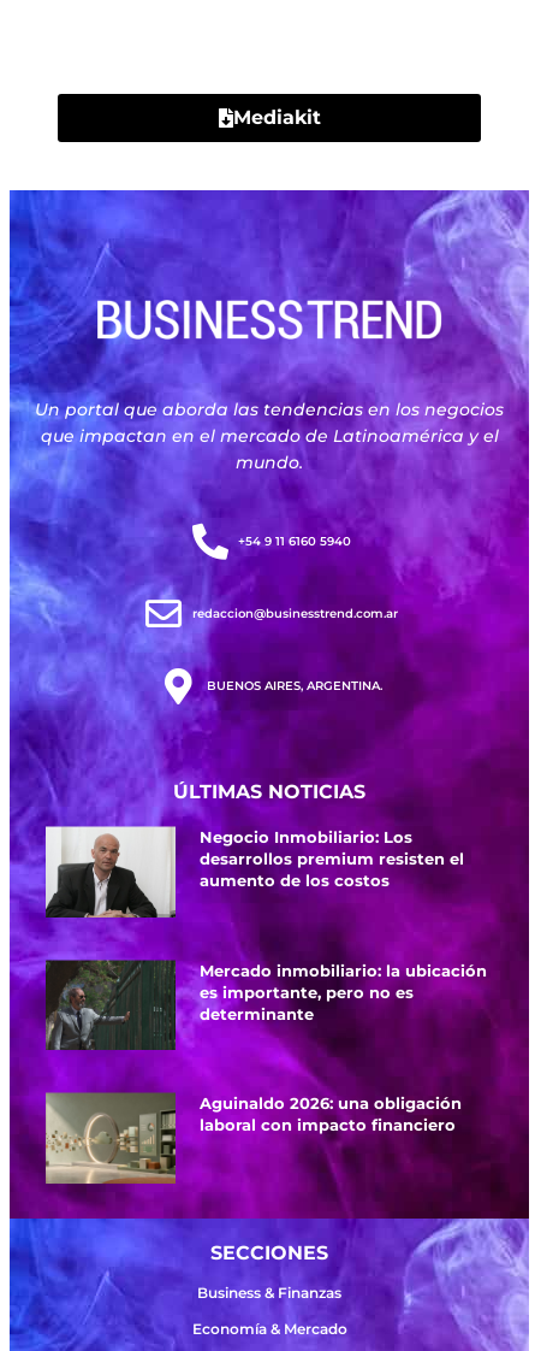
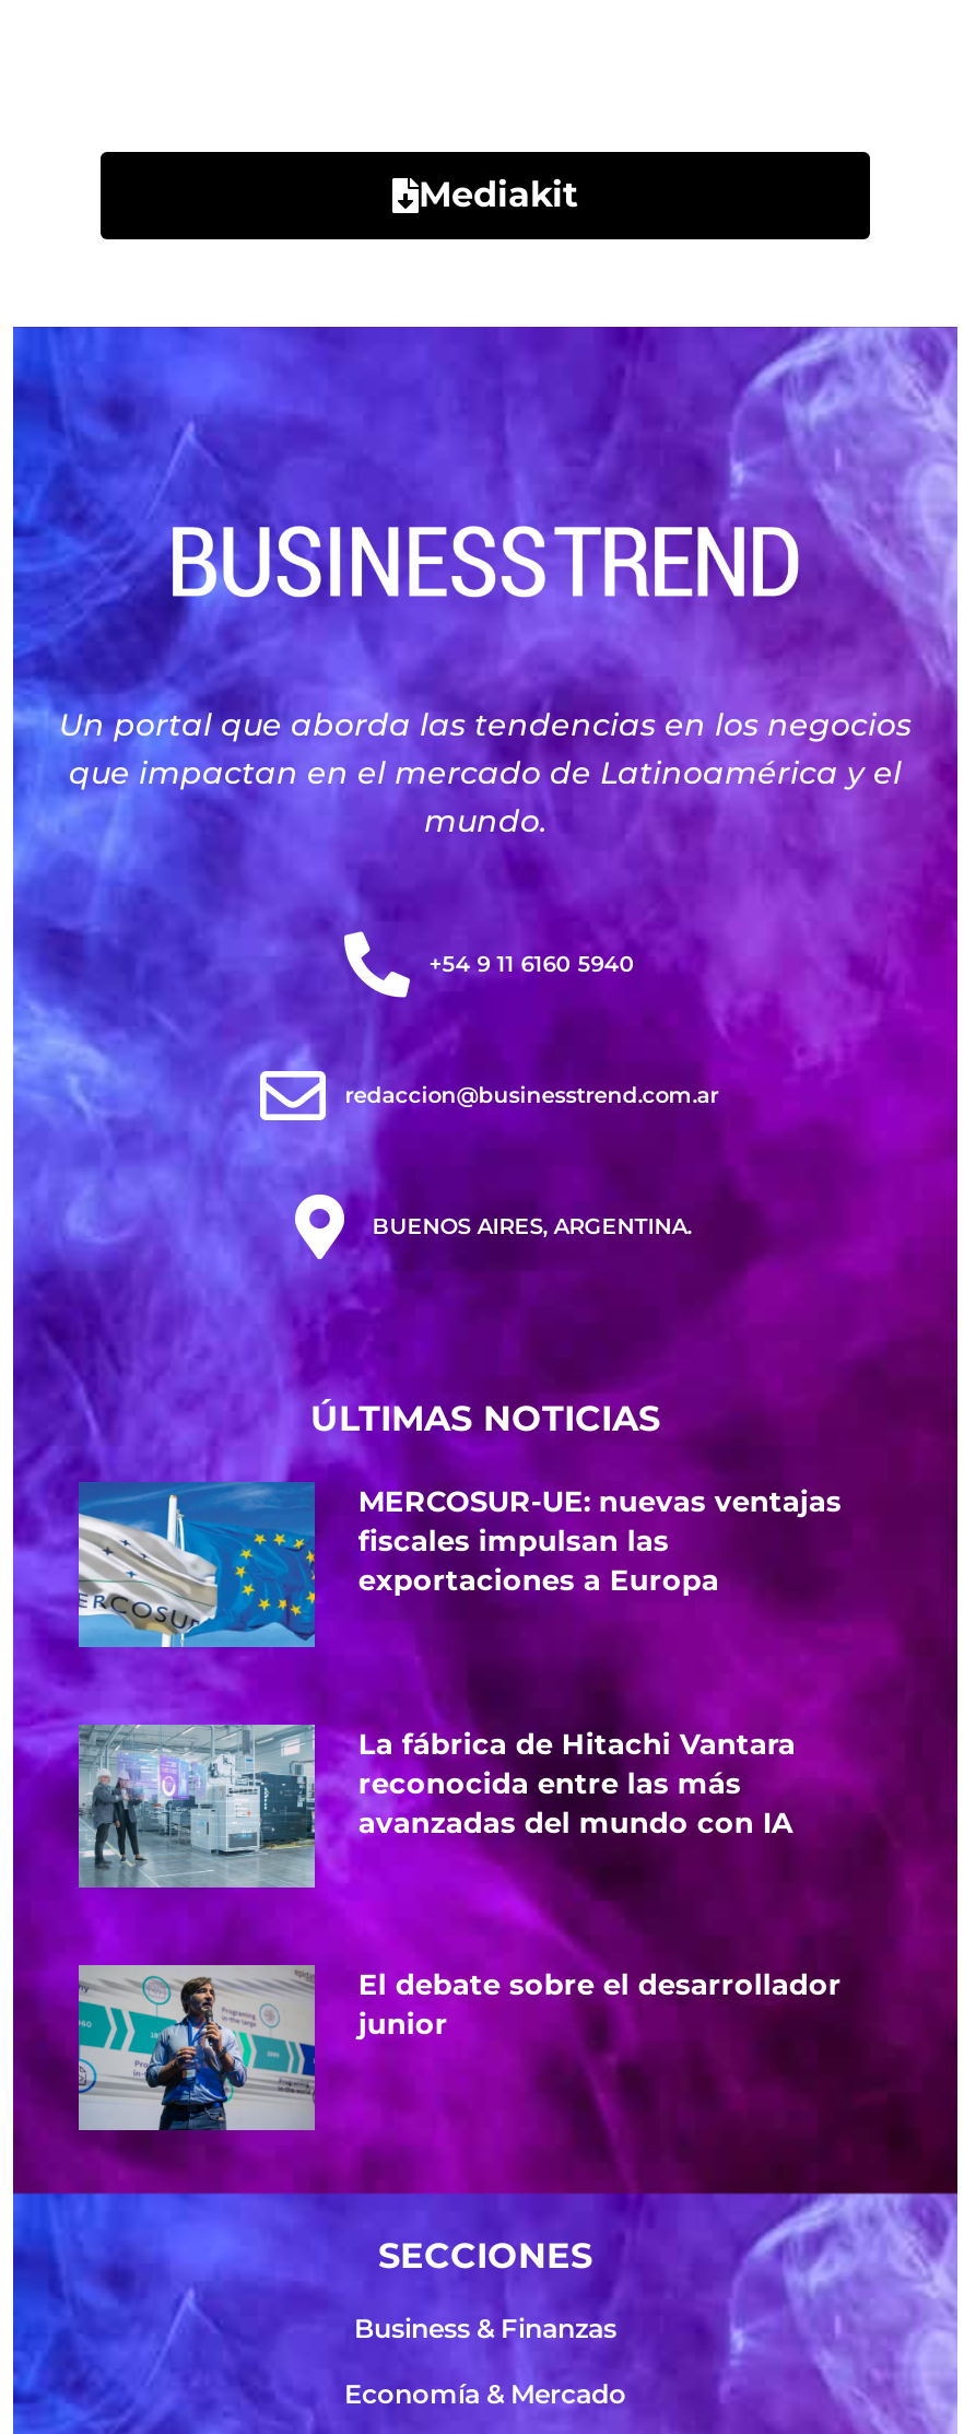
- [image]
- Negocio Inmobiliario: Los
- desarrollos premium resisten el
- aumento de los costos
+ [image]
+ MERCOSUR-UE: nuevas ventajas
+ fiscales impulsan las
+ exportaciones a Europa

- [image]
- Mercado inmobiliario: la ubicación
- es importante, pero no es
- determinante
+ [image]
+ La fábrica de Hitachi Vantara
+ reconocida entre las más
+ avanzadas del mundo con IA

- [image]
- Aguinaldo 2026: una obligación
- laboral con impacto financiero
+ [image]
+ El debate sobre el desarrollador
+ junior
